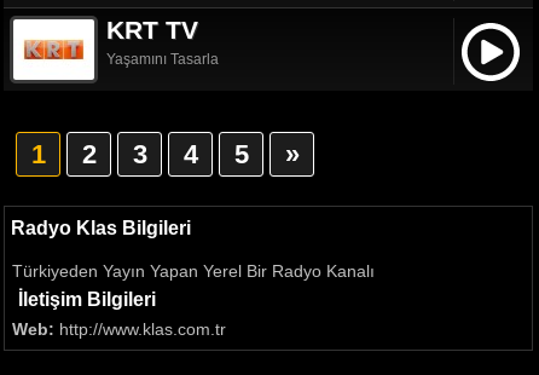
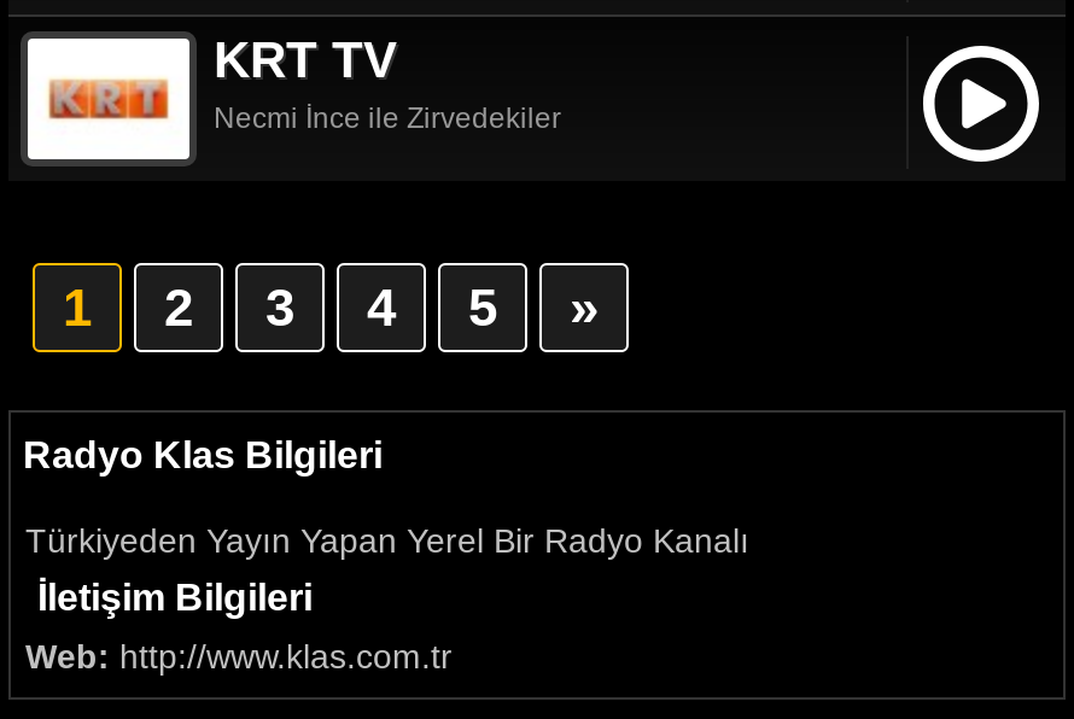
- Yaşamını Tasarla
+ Necmi İnce ile Zirvedekiler
